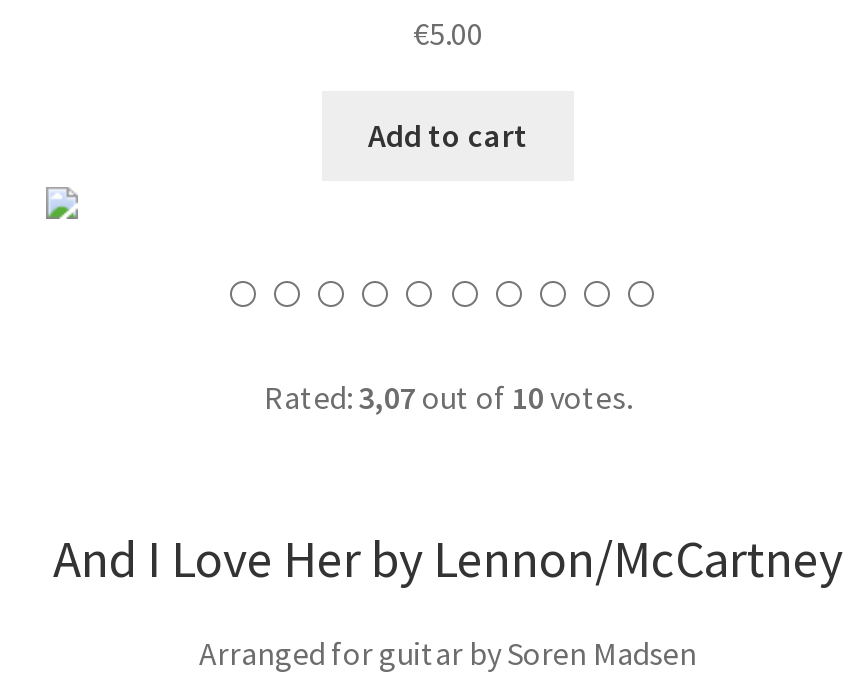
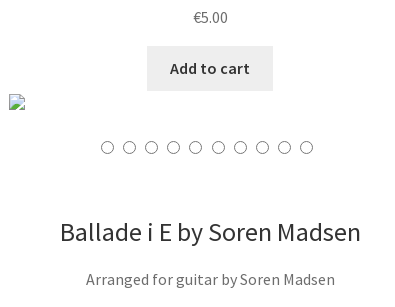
- Rated: 3,07 out of 10 votes.
- And I Love Her by Lennon/McCartney
+ Ballade i E by Soren Madsen
